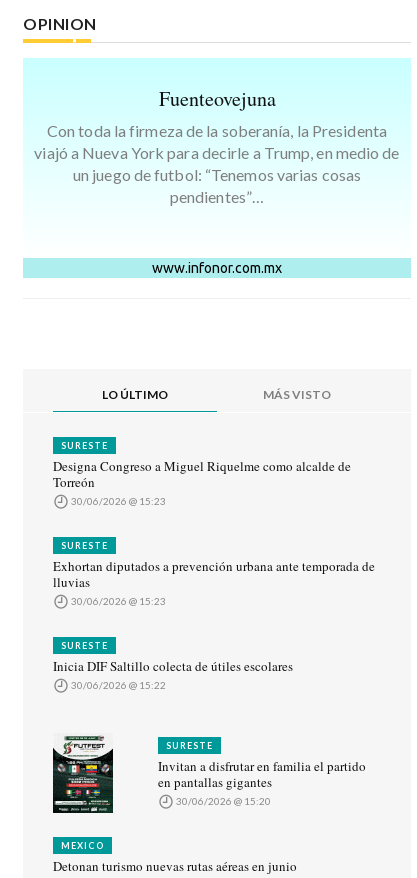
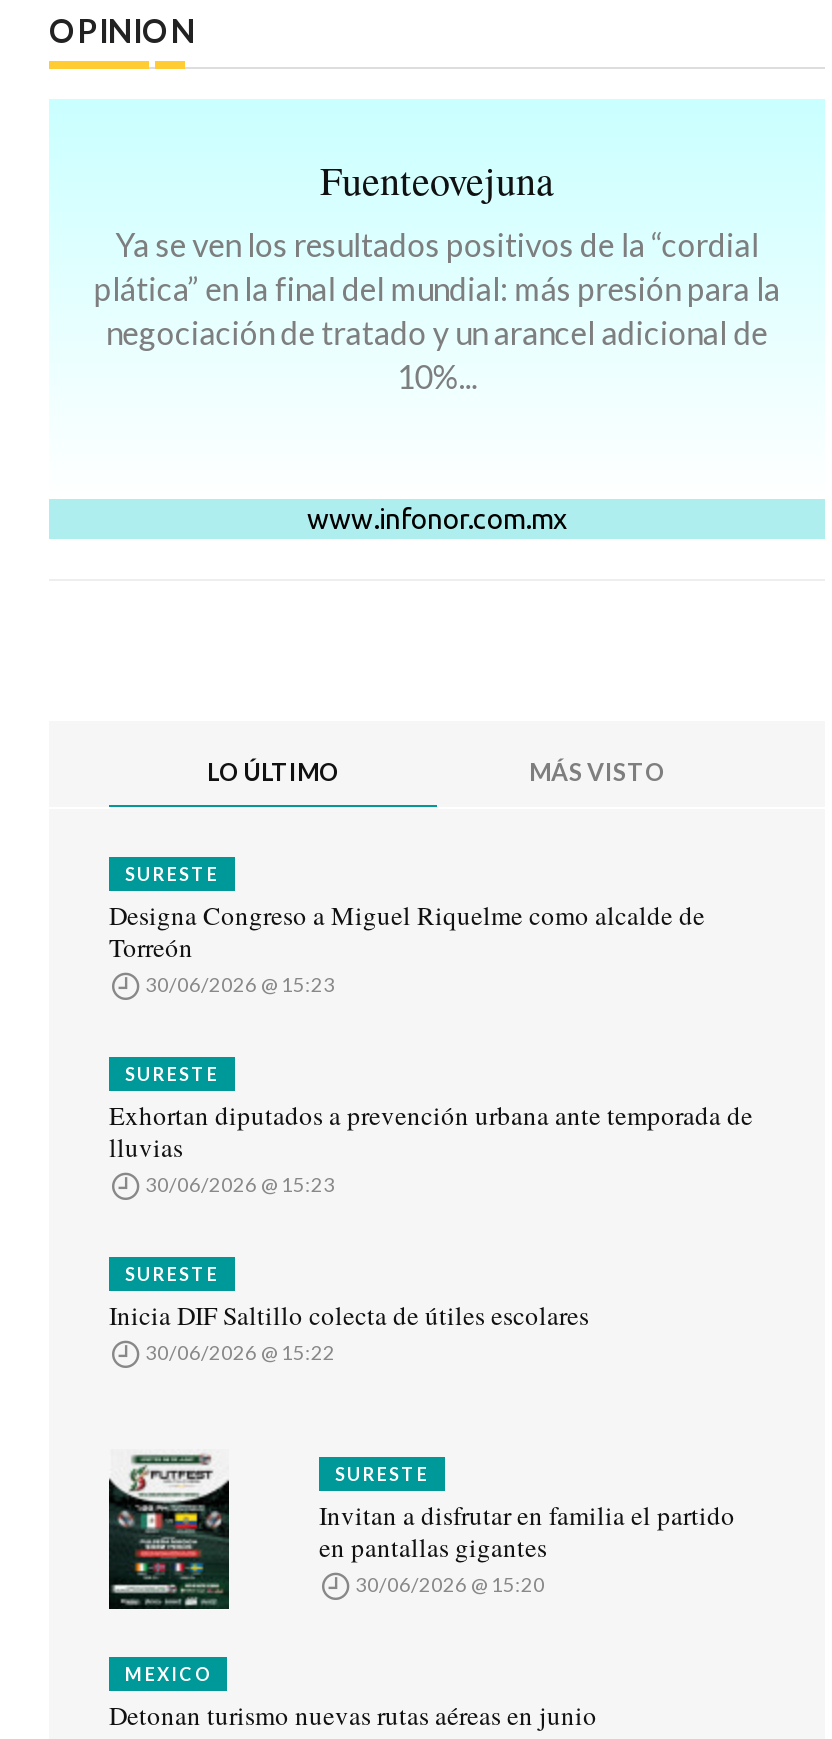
- Con toda la firmeza de la soberanía, la Presidenta
- viajó a Nueva York para decirle a Trump, en medio de
- un juego de futbol: “Tenemos varias cosas
- pendientes”…
+ Ya se ven los resultados positivos de la “cordial
+ plática” en la final del mundial: más presión para la
+ negociación de tratado y un arancel adicional de
+ 10%...
